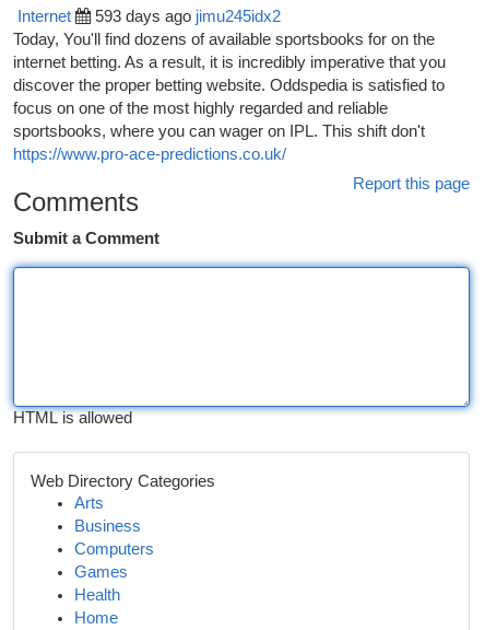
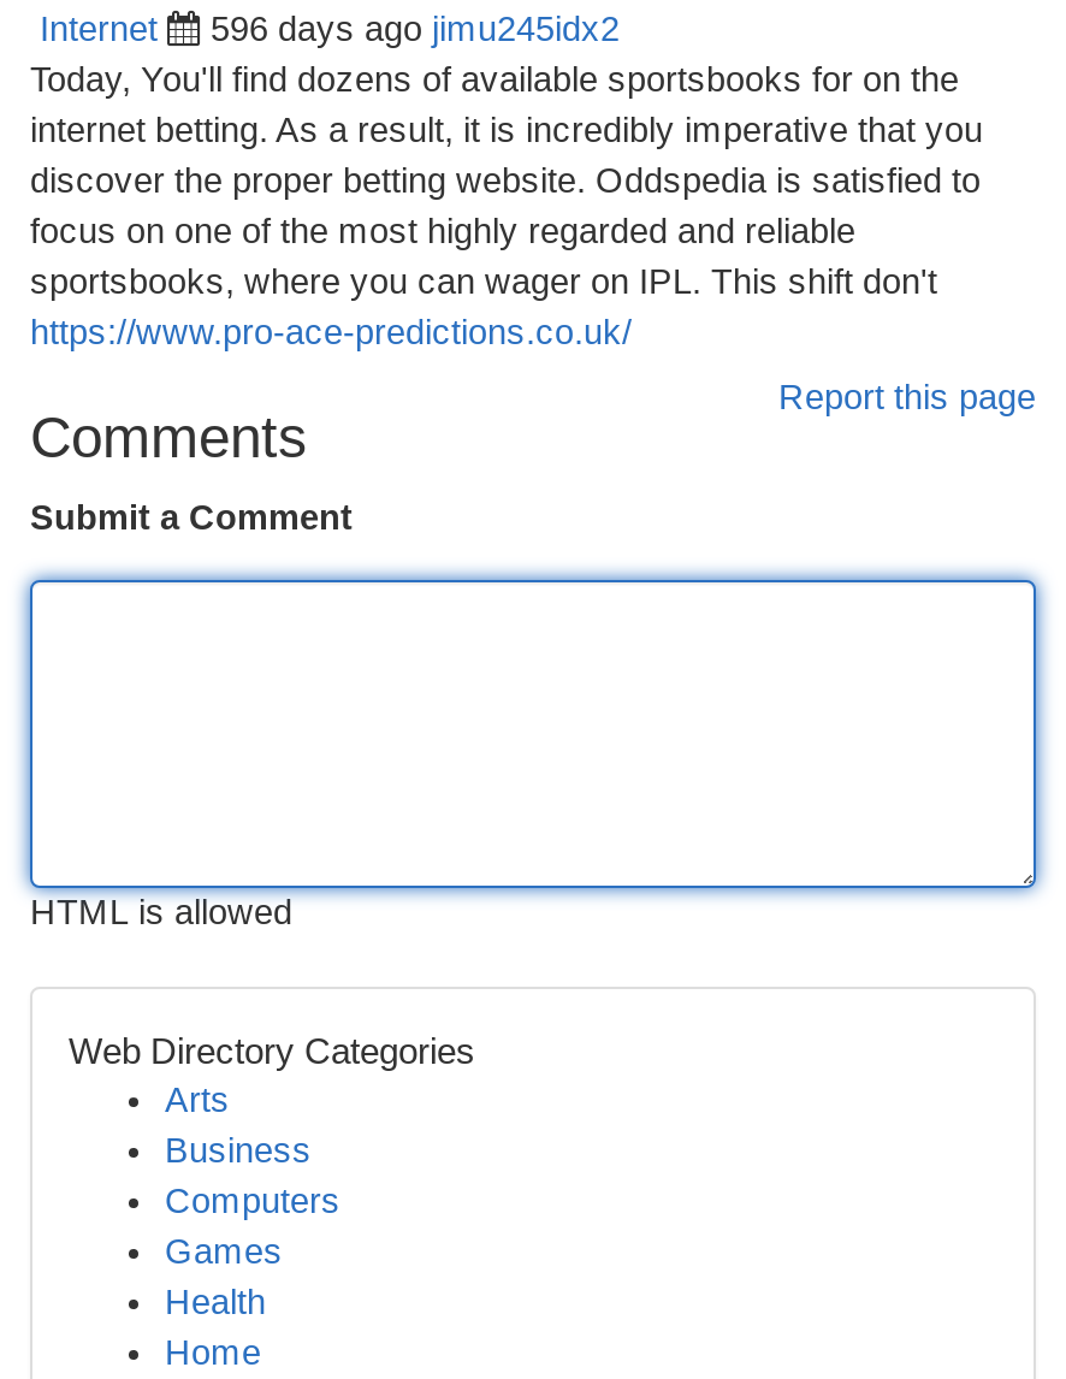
- 593 days ago jimu245idx2
+ 596 days ago jimu245idx2
